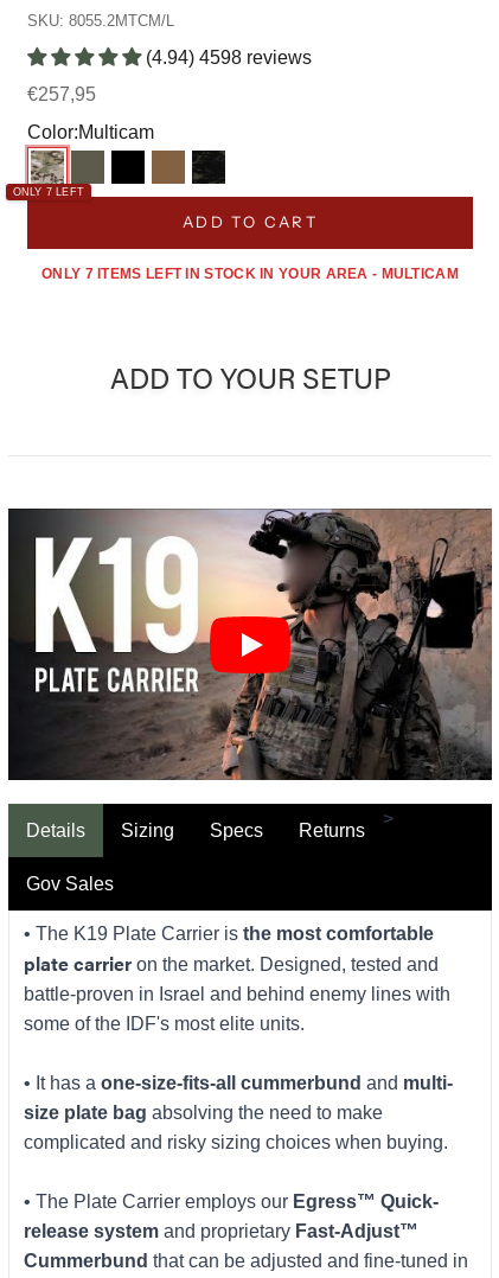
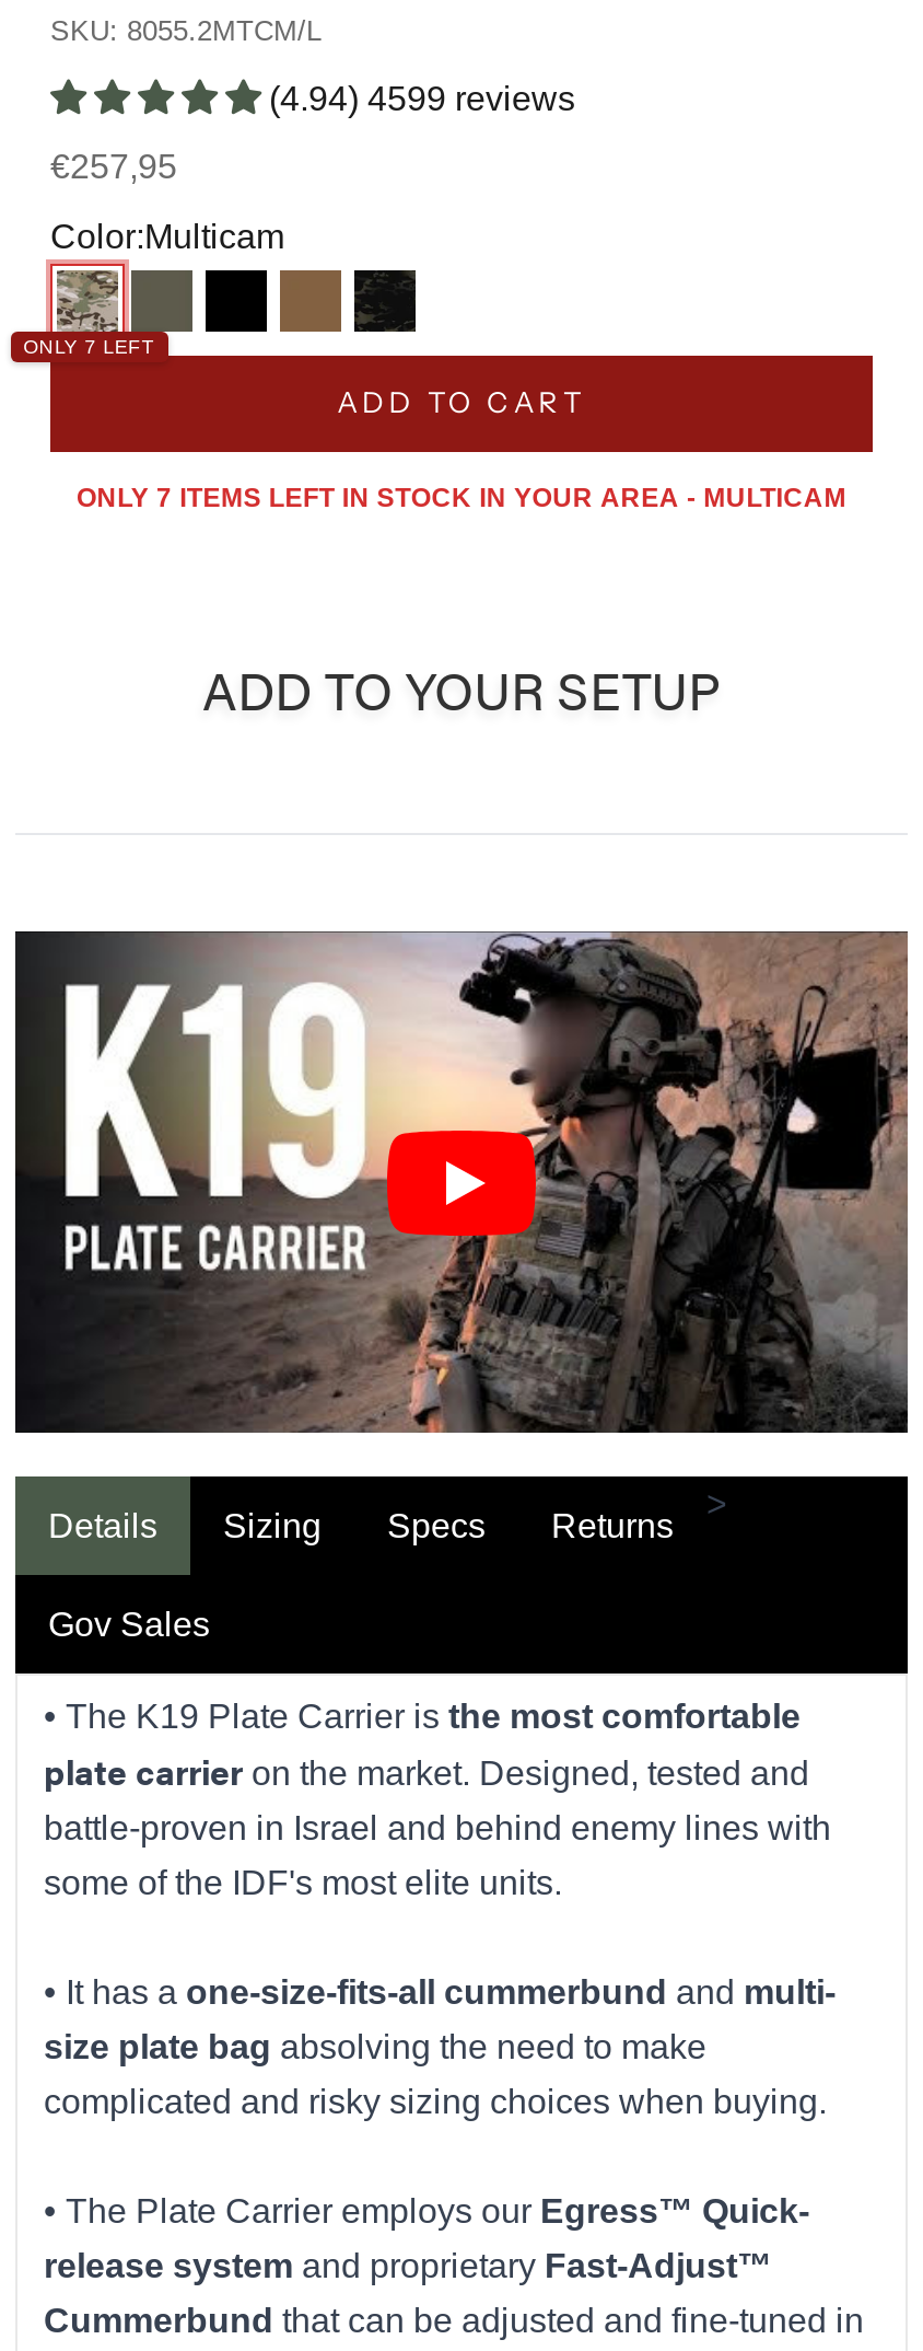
- (4.94) 4598 reviews
+ (4.94) 4599 reviews
